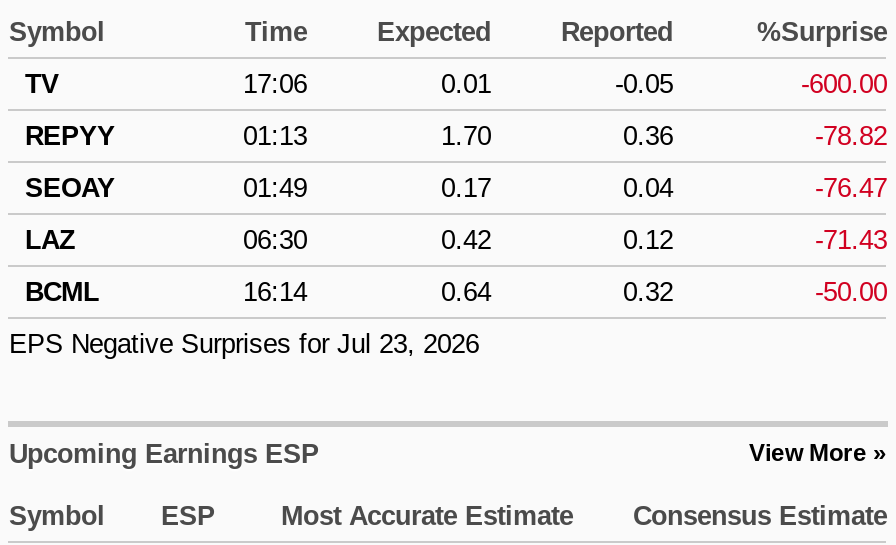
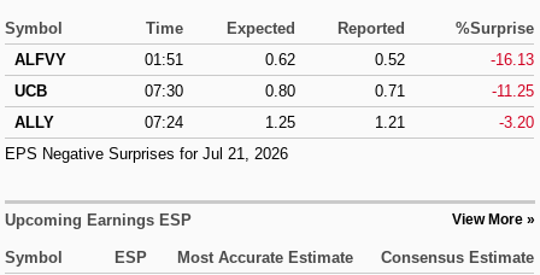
- TV
- 17:06
- 0.01
- -0.05
- -600.00
- REPYY
- 01:13
- 1.70
- 0.36
- -78.82
- SEOAY
- 01:49
- 0.17
- 0.04
- -76.47
- LAZ
- 06:30
- 0.42
- 0.12
- -71.43
- BCML
- 16:14
- 0.64
- 0.32
- -50.00
- EPS Negative Surprises for Jul 23, 2026
+ ALFVY
+ 01:51
+ 0.62
+ 0.52
+ -16.13
+ UCB
+ 07:30
+ 0.80
+ 0.71
+ -11.25
+ ALLY
+ 07:24
+ 1.25
+ 1.21
+ -3.20
+ EPS Negative Surprises for Jul 21, 2026
